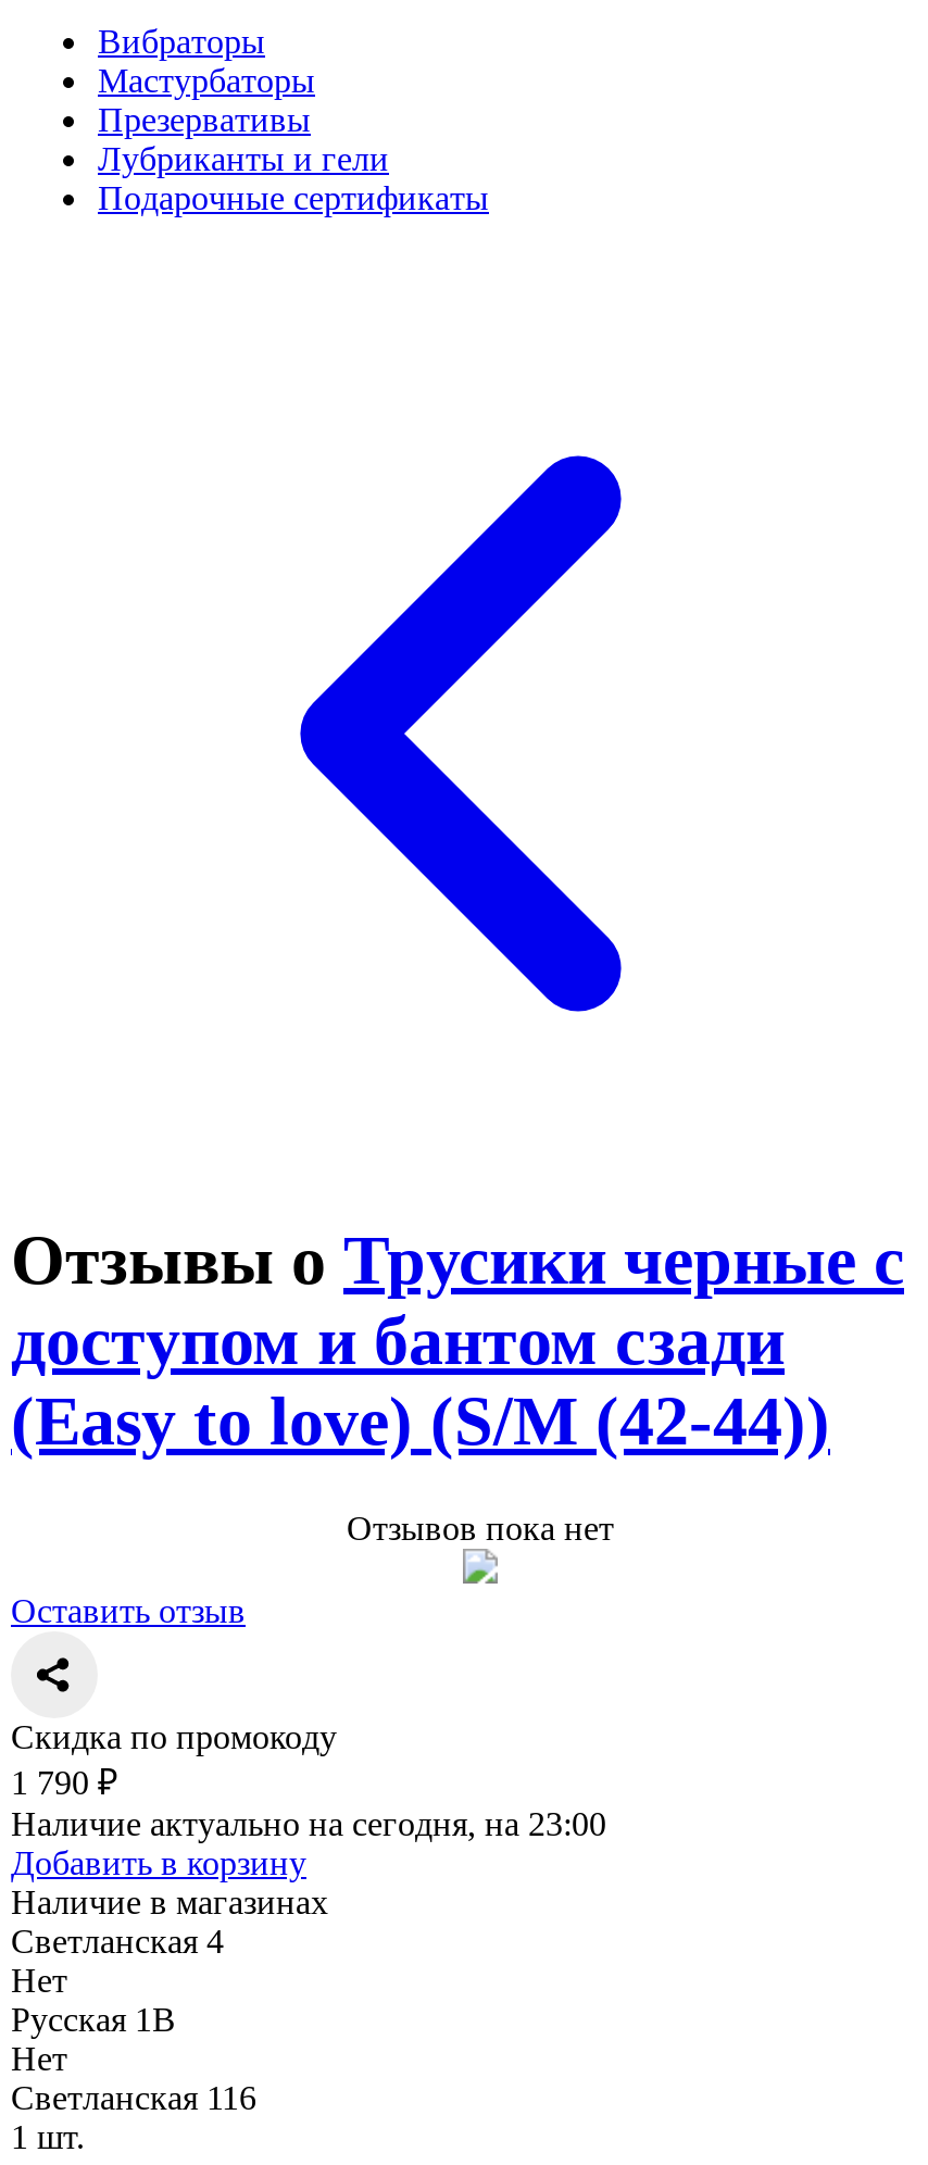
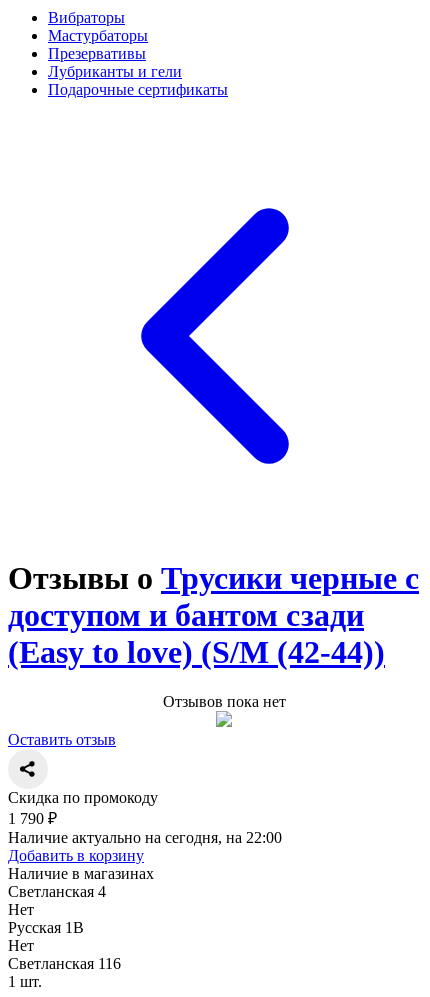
- Наличие актуально на сегодня, на 23:00
+ Наличие актуально на сегодня, на 22:00
